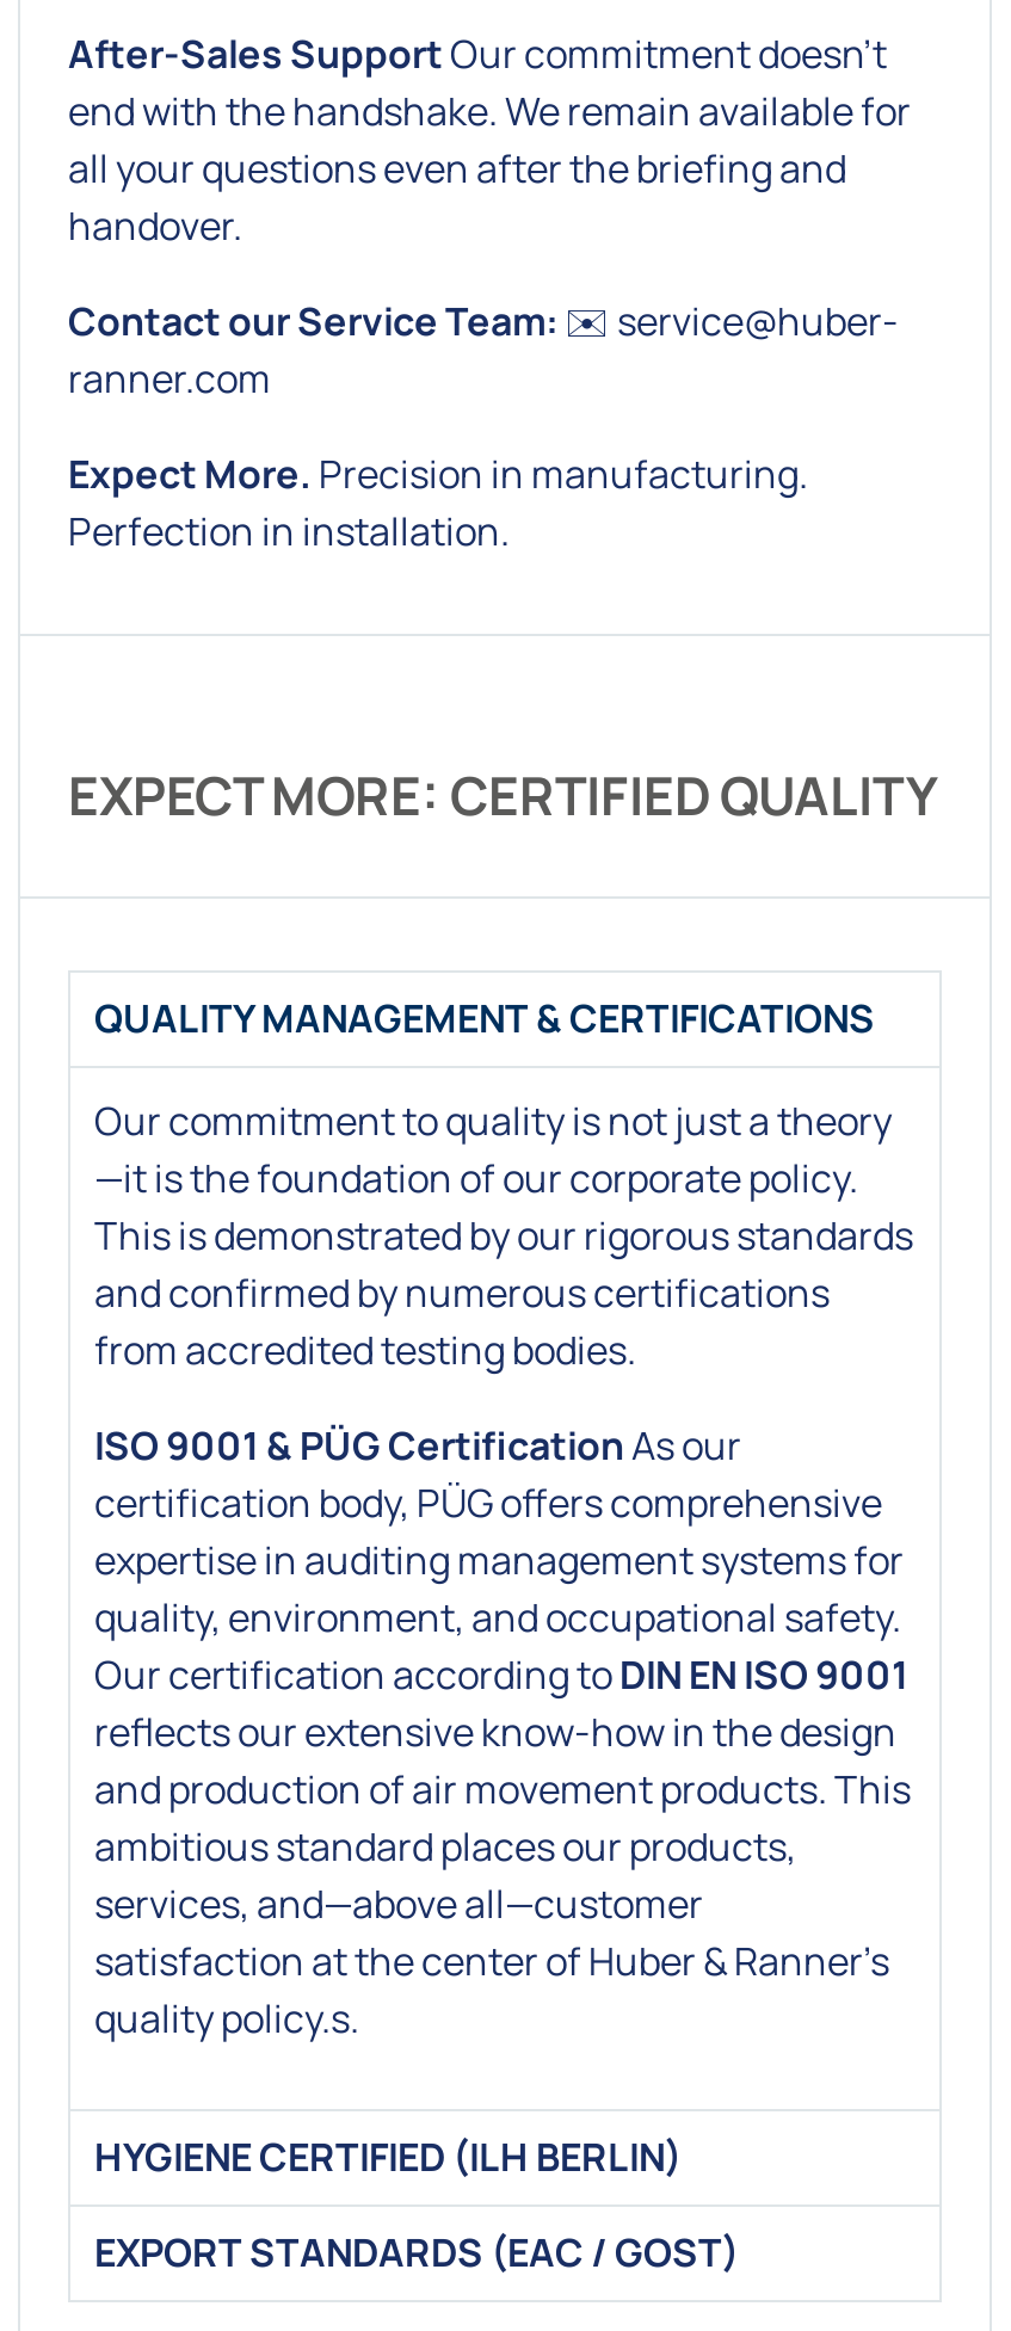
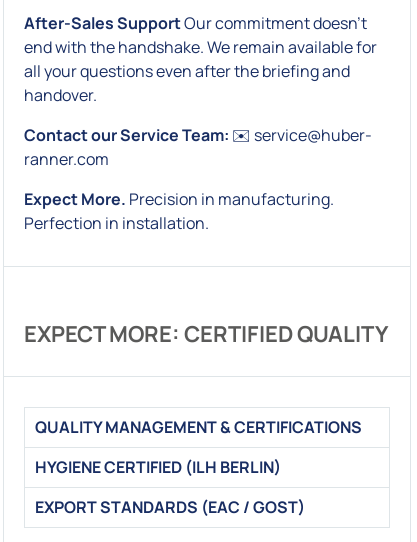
- Our commitment to quality is not just a theory
- —it is the foundation of our corporate policy.
- This is demonstrated by our rigorous standards
- and confirmed by numerous certifications
- from accredited testing bodies.
- ISO 9001 & PÜG Certification As our
- certification body, PÜG offers comprehensive
- expertise in auditing management systems for
- quality, environment, and occupational safety.
- Our certification according to DIN EN ISO 9001
- reflects our extensive know-how in the design
- and production of air movement products. This
- ambitious standard places our products,
- services, and—above all—customer
- satisfaction at the center of Huber & Ranner’s
- quality policy.s.
